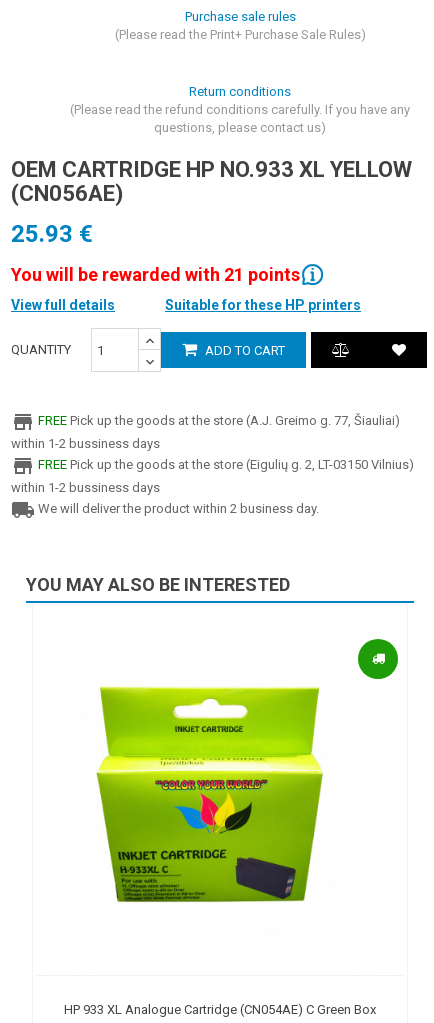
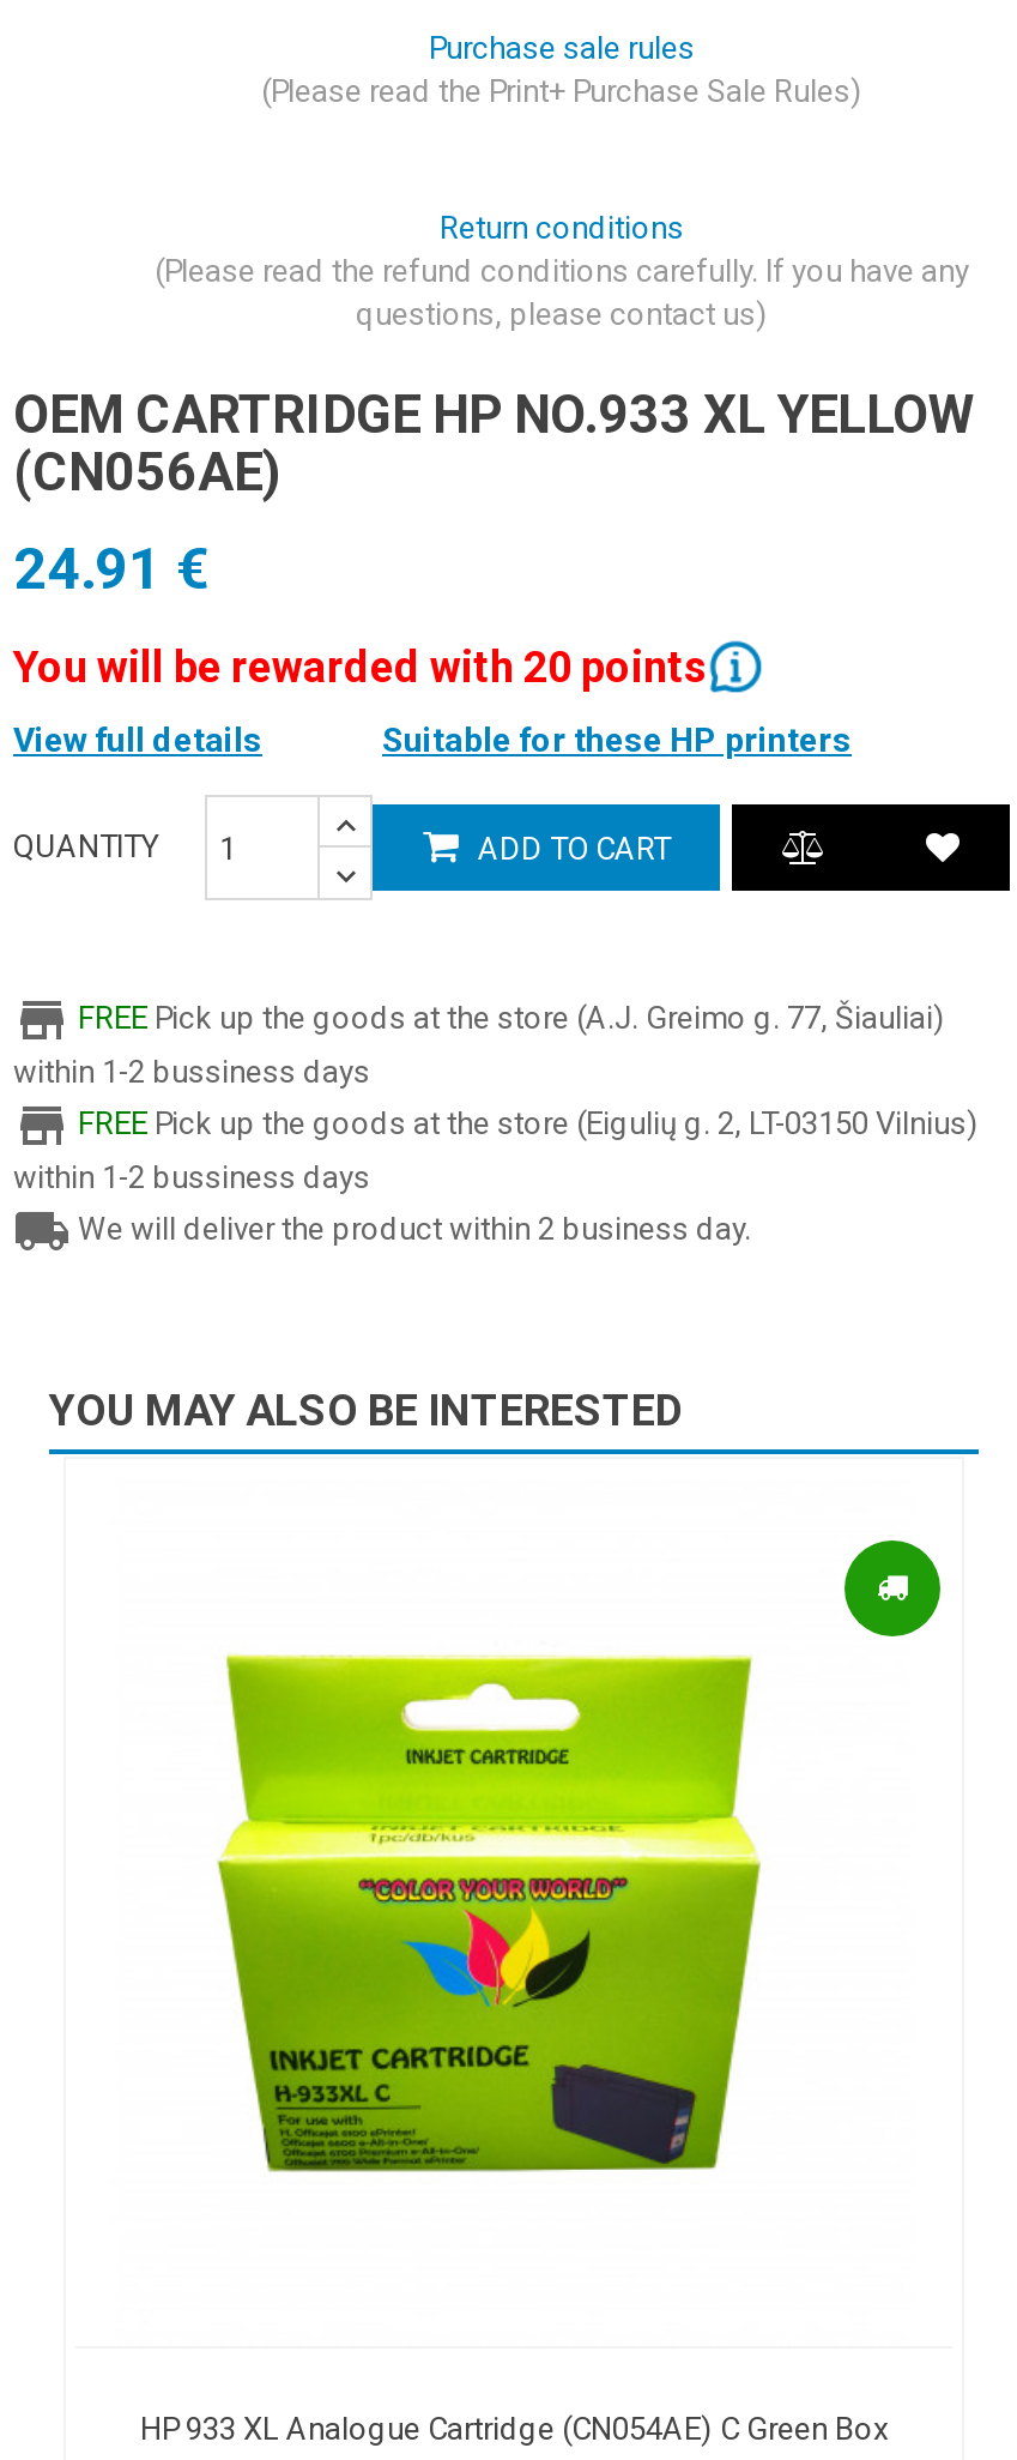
- 25.93 €
+ 24.91 €

- You will be rewarded with 21 points
+ You will be rewarded with 20 points
